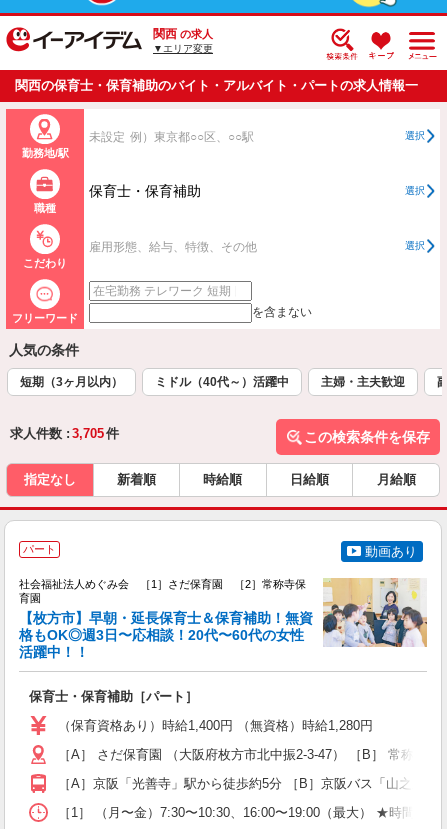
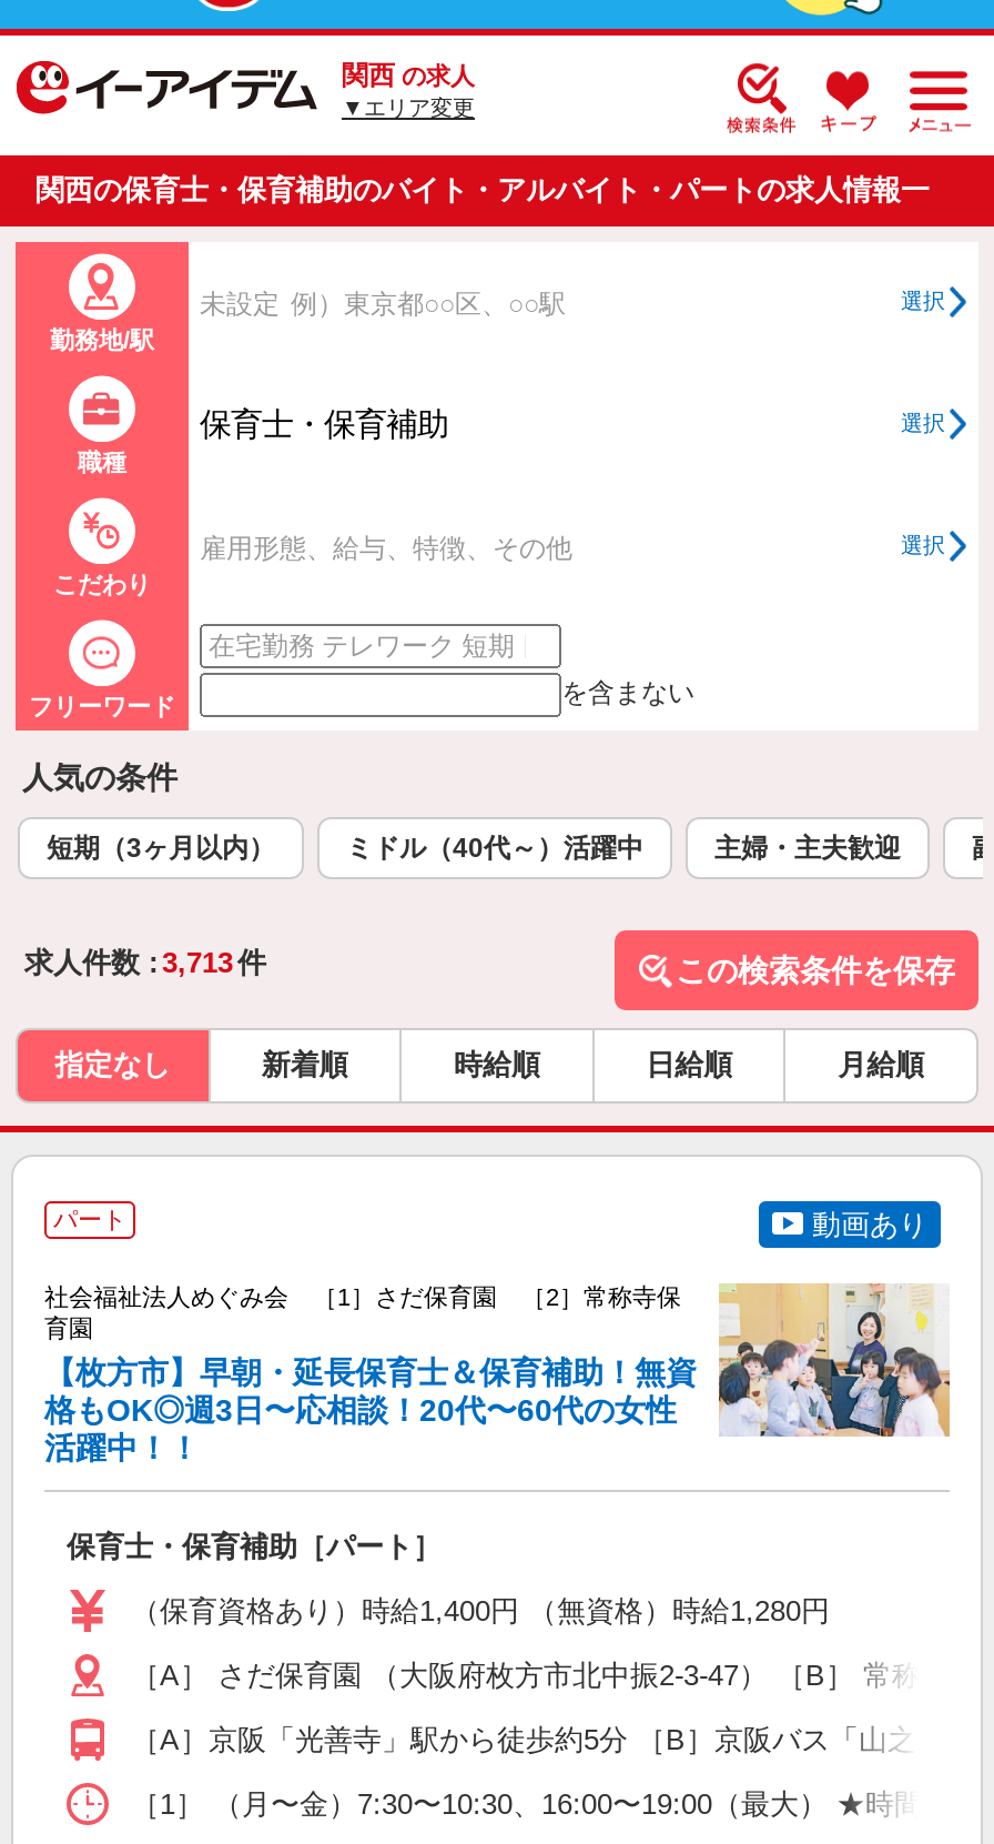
- 求人件数 : 3,705 件
+ 求人件数 : 3,713 件
